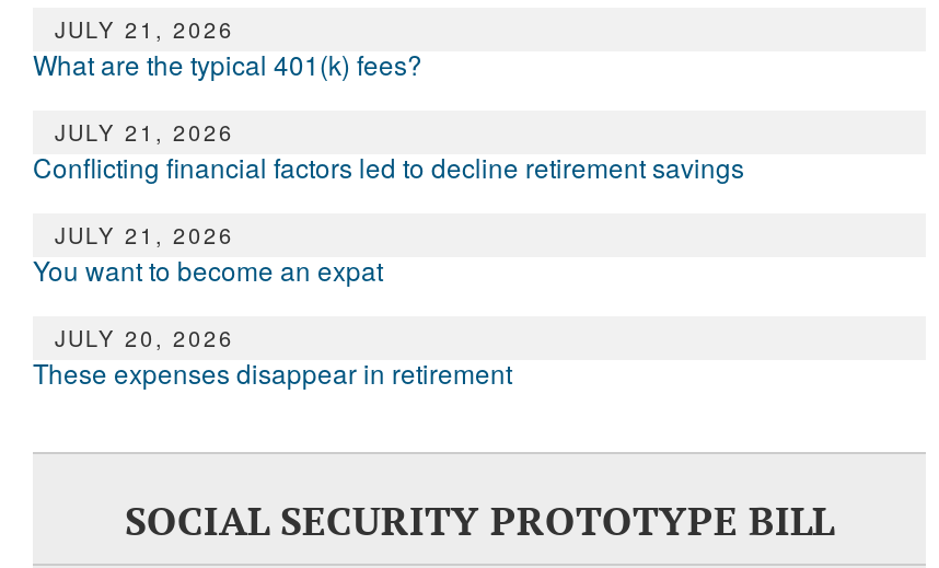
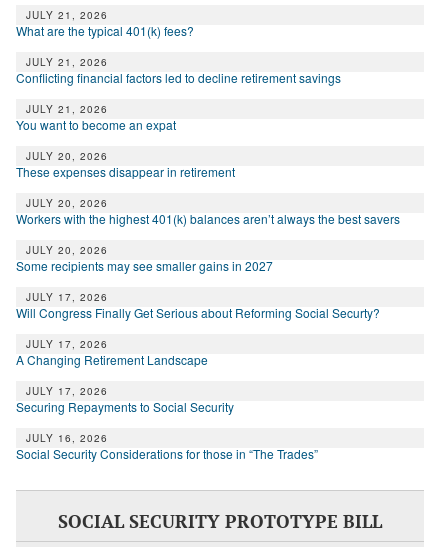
+ JULY 20, 2026
+ Workers with the highest 401(k) balances aren’t always the best savers
+ JULY 20, 2026
+ Some recipients may see smaller gains in 2027
+ JULY 17, 2026
+ Will Congress Finally Get Serious about Reforming Social Securty?
+ JULY 17, 2026
+ A Changing Retirement Landscape
+ JULY 17, 2026
+ Securing Repayments to Social Security
+ JULY 16, 2026
+ Social Security Considerations for those in “The Trades”
